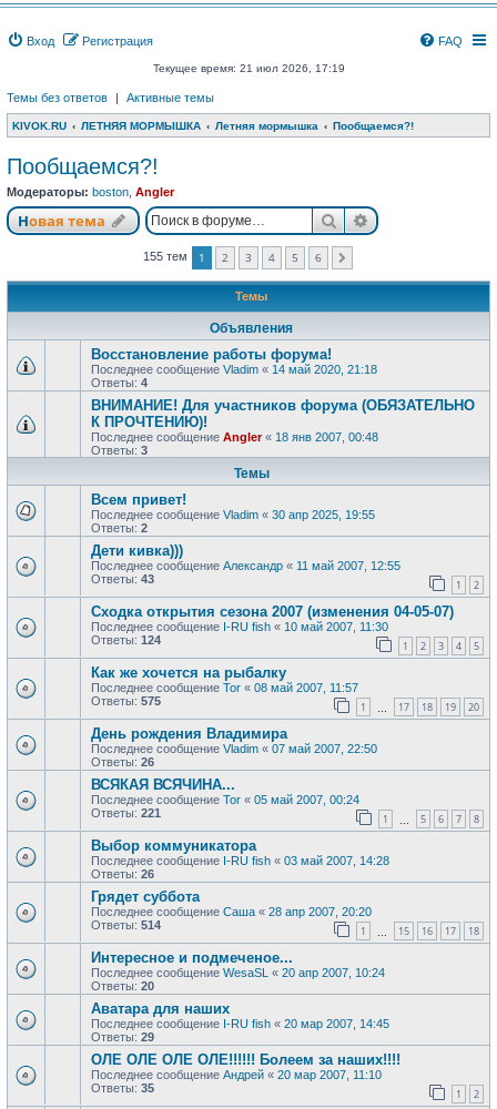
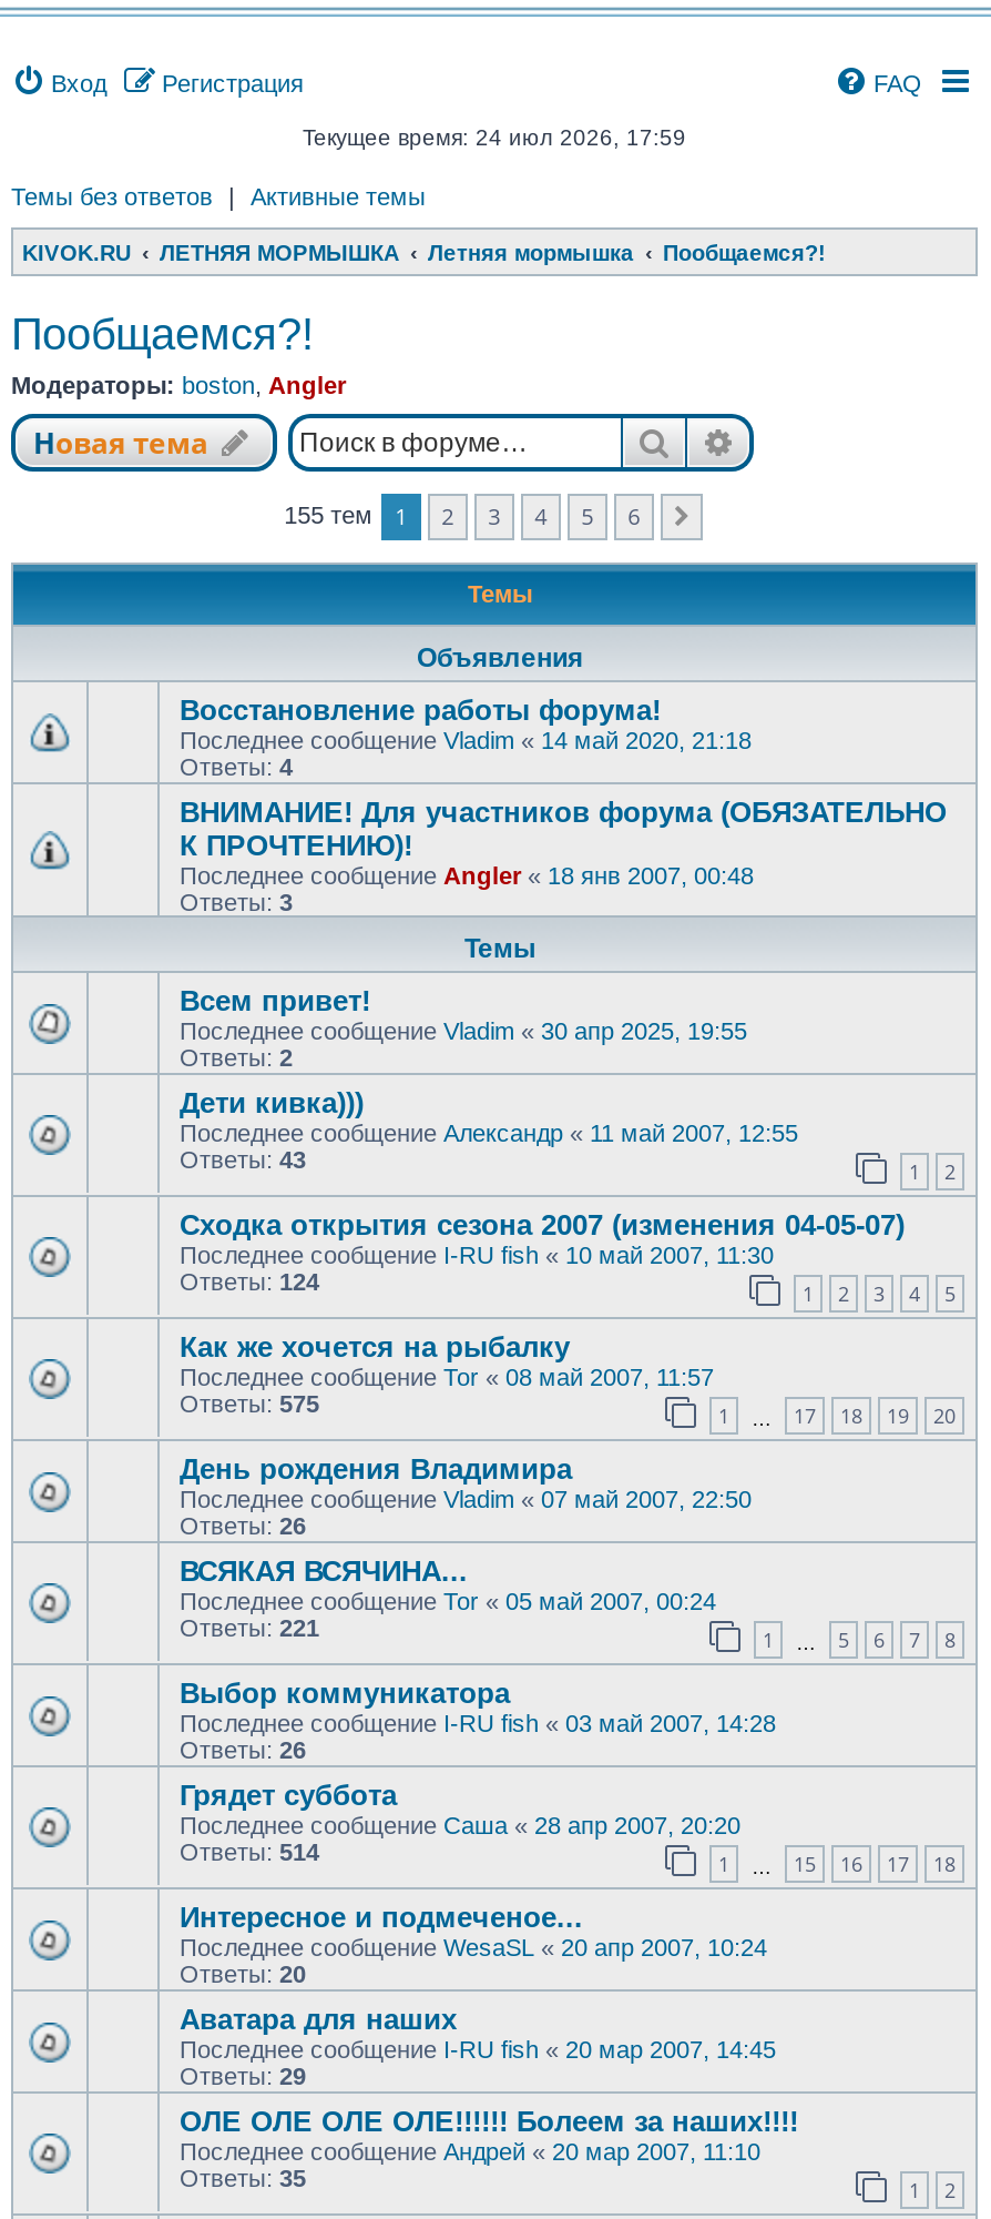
- Текущее время: 21 июл 2026, 17:19
+ Текущее время: 24 июл 2026, 17:59
